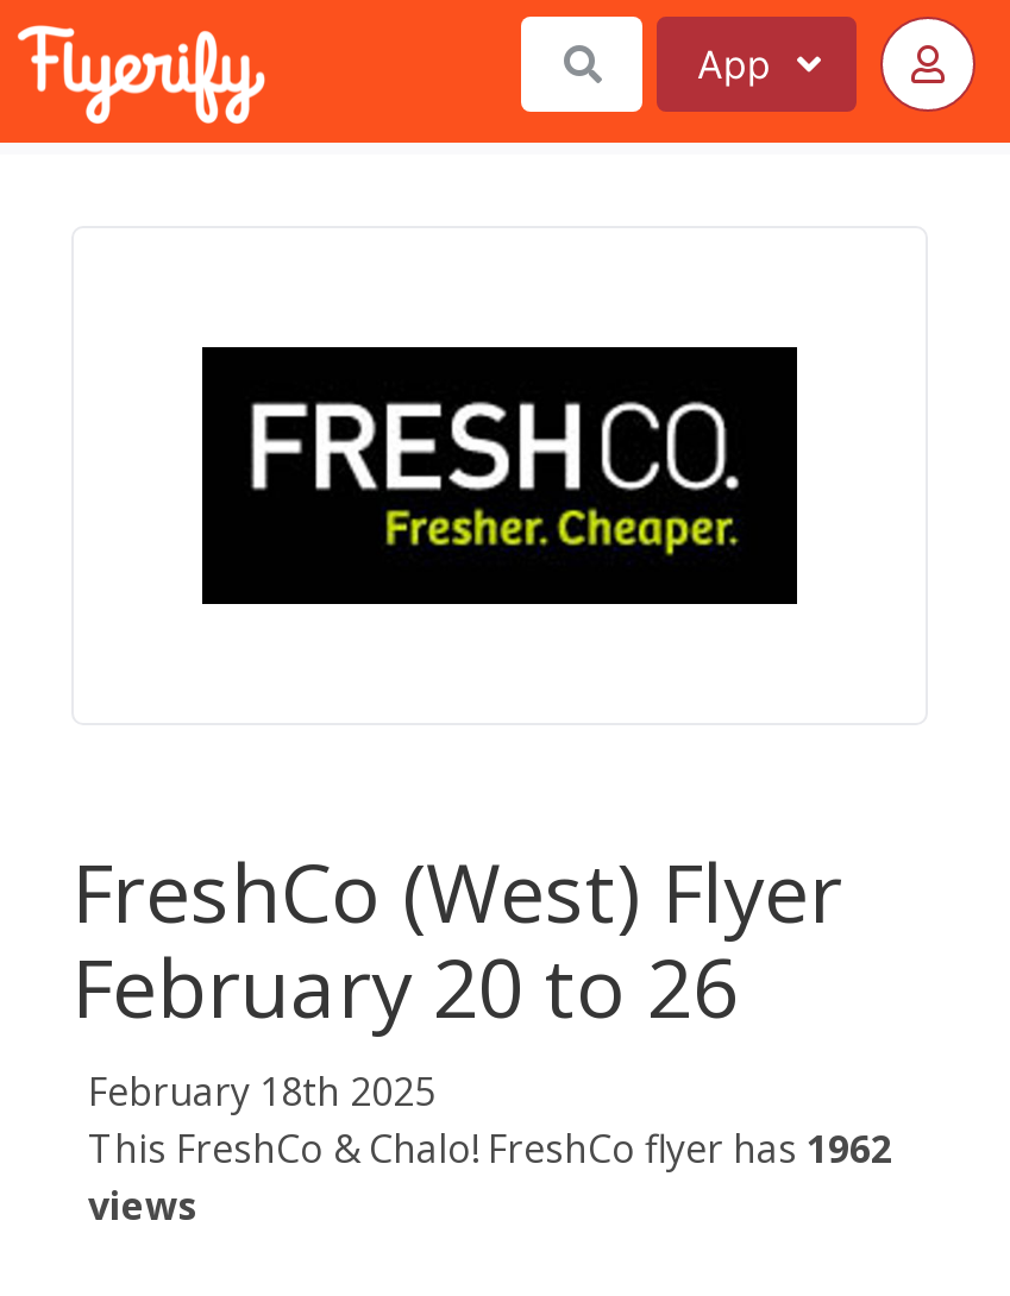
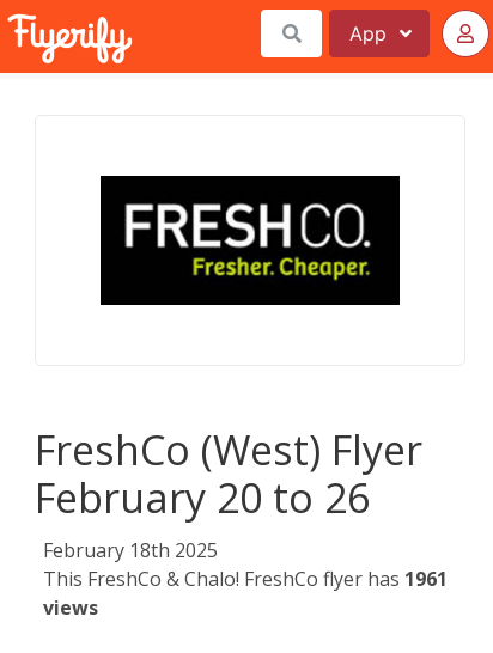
- This FreshCo & Chalo! FreshCo flyer has 1962
+ This FreshCo & Chalo! FreshCo flyer has 1961
